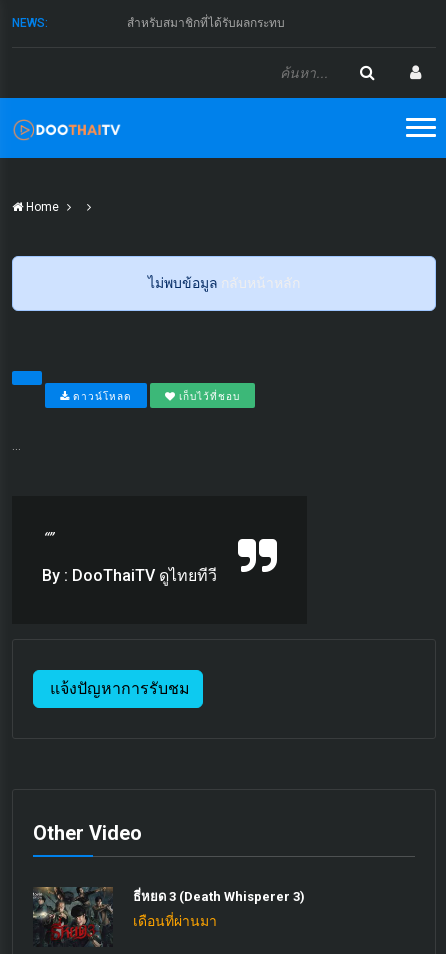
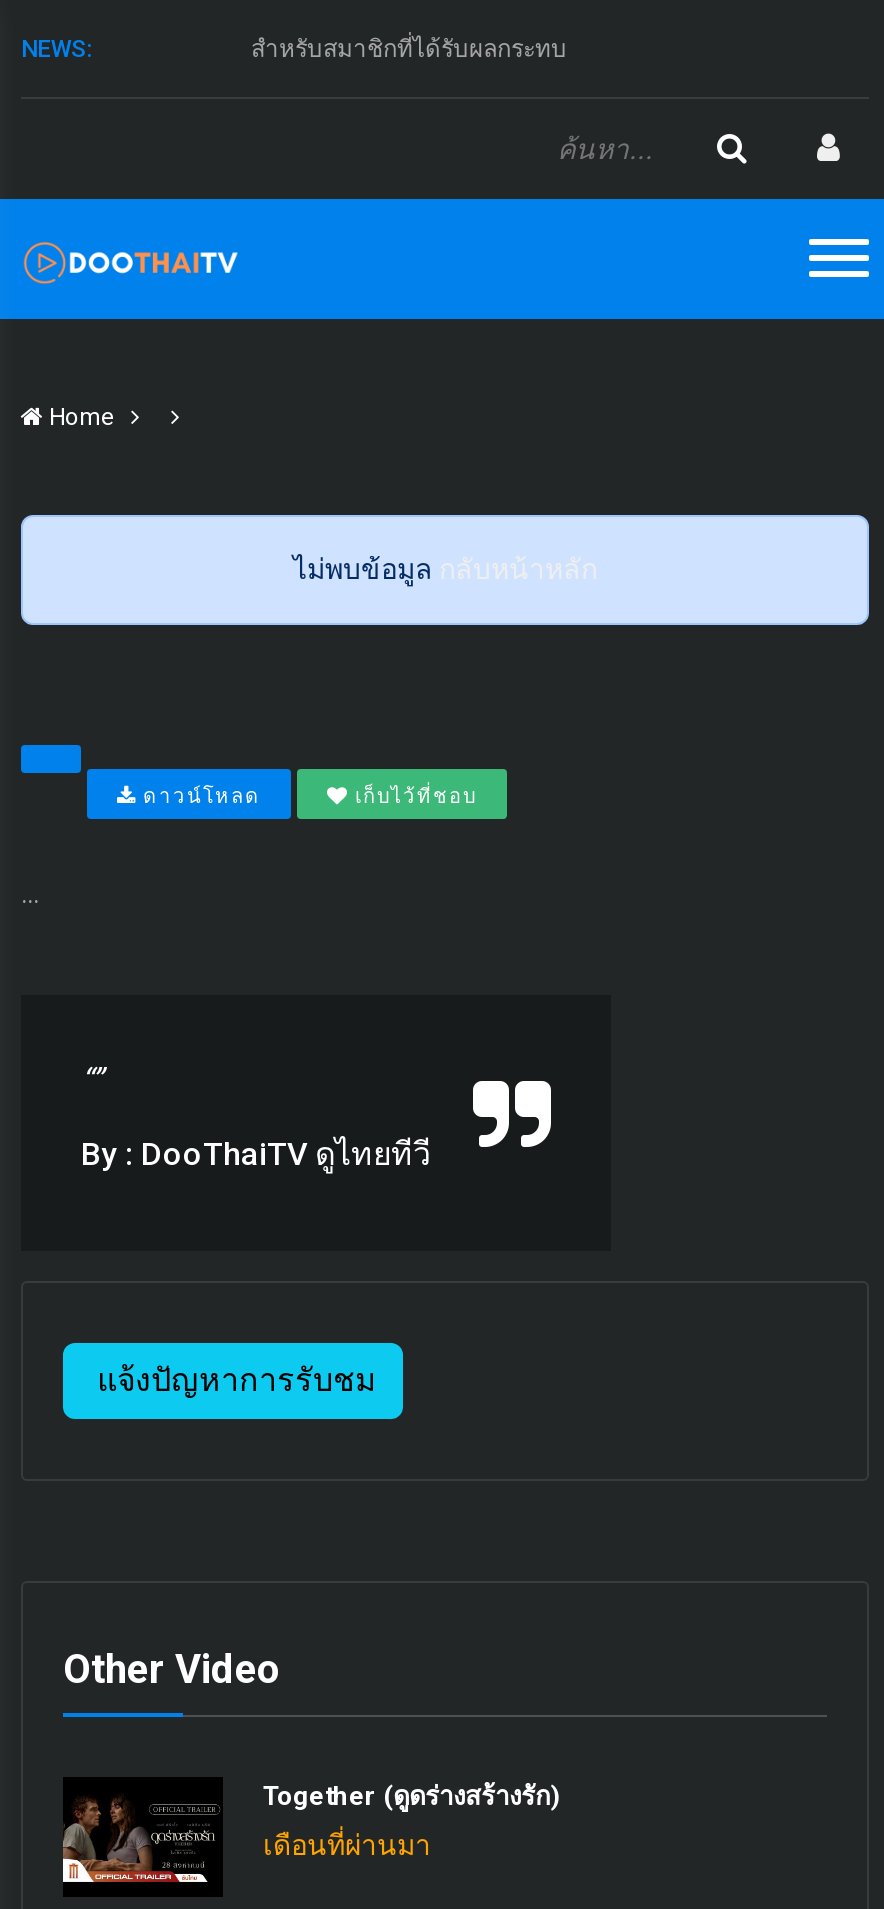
- [image]
- ธี่หยด 3 (Death Whisperer 3)
+ [image]
+ Together (ดูดร่างสร้างรัก)
